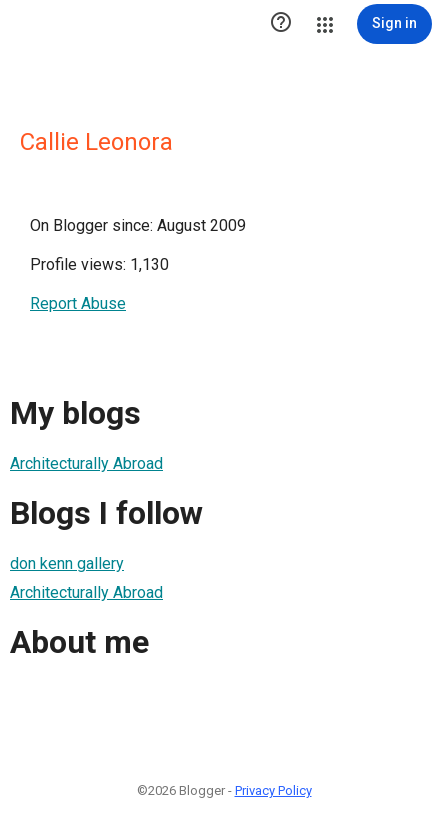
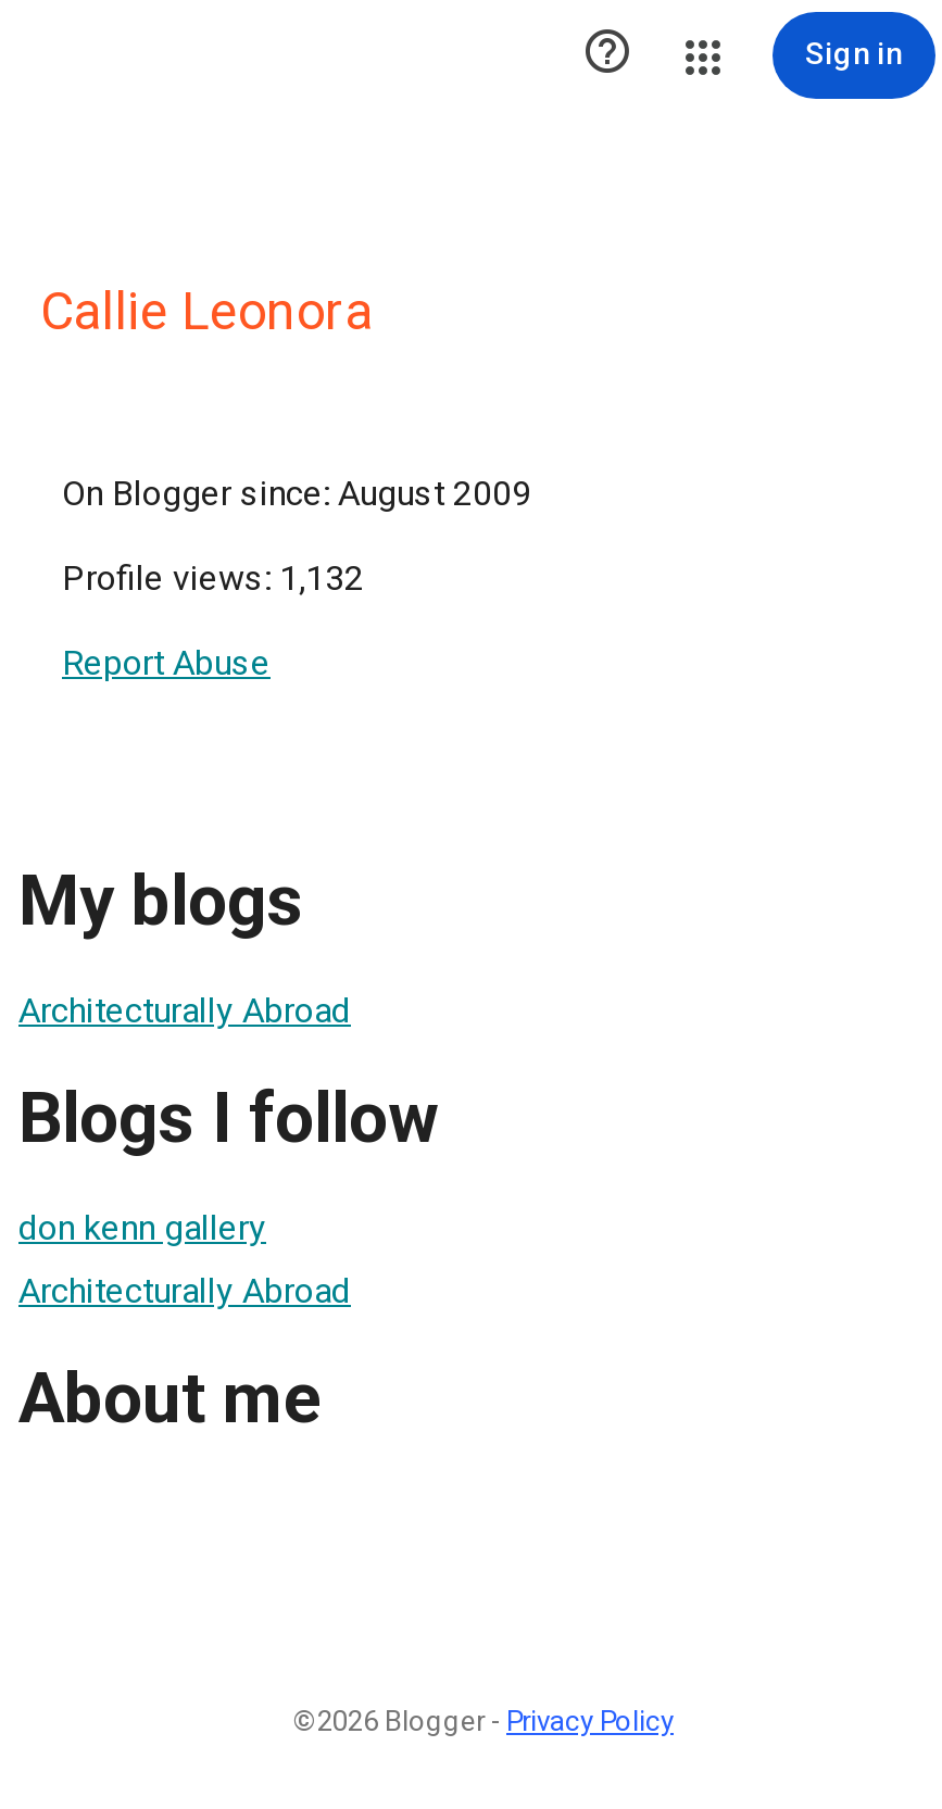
- Profile views: 1,130
+ Profile views: 1,132
